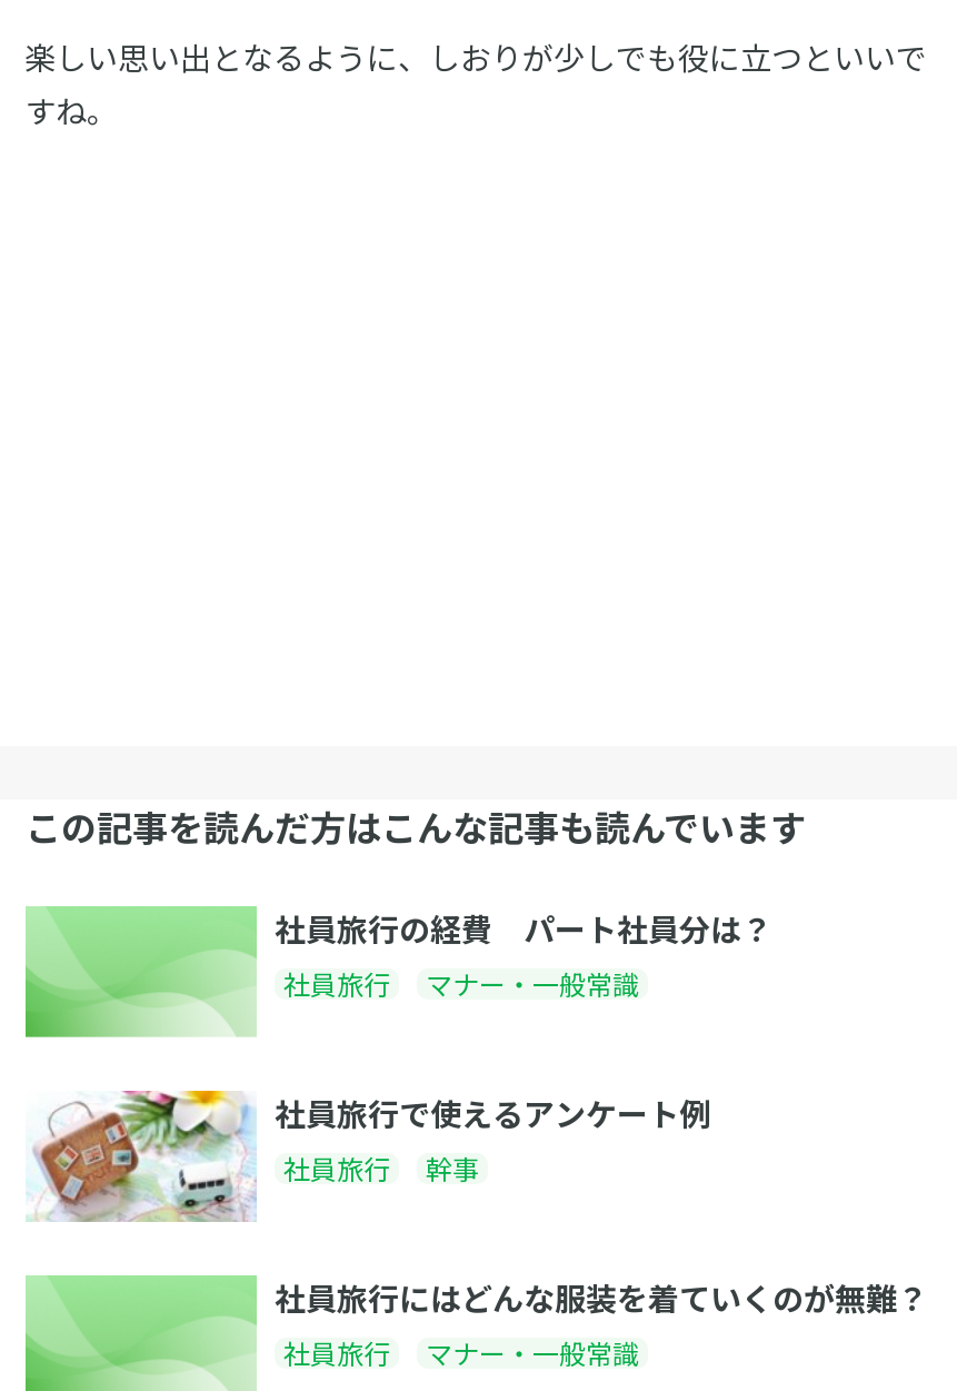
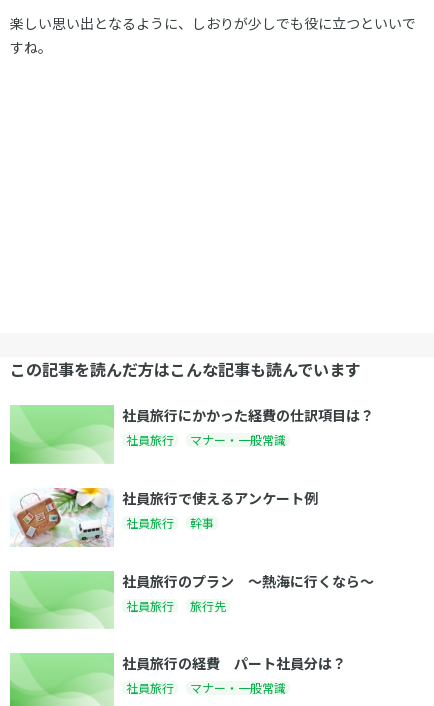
+ 社員旅行にかかった経費の仕訳項目は？

moved down: 社員旅行の経費 パート社員分は？

- 社員旅行にはどんな服装を着ていくのが無難？
+ 社員旅行のプラン 〜熱海に行くなら〜
+ 社員旅行
+ 旅行先
